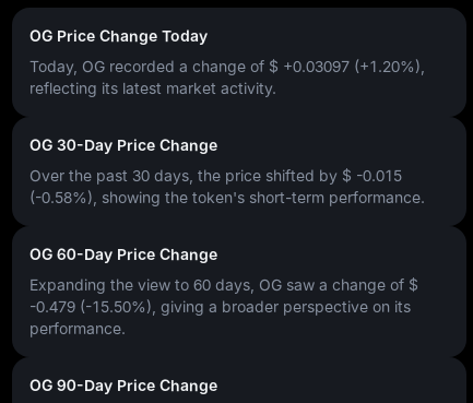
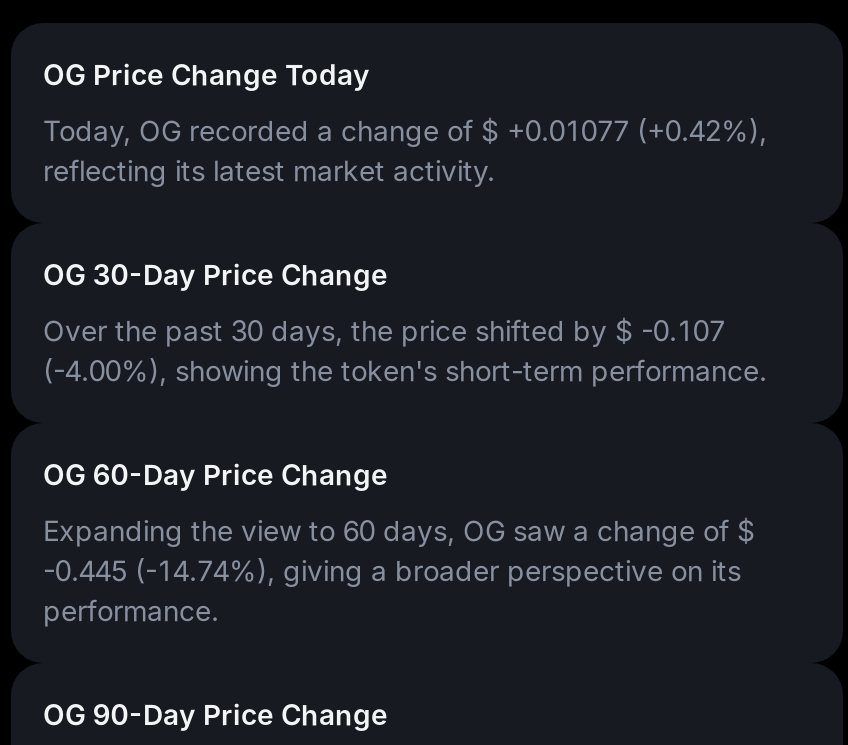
- Today, OG recorded a change of $ +0.03097 (+1.20%),
+ Today, OG recorded a change of $ +0.01077 (+0.42%),

- Over the past 30 days, the price shifted by $ -0.015
+ Over the past 30 days, the price shifted by $ -0.107

- (-0.58%), showing the token's short-term performance.
+ (-4.00%), showing the token's short-term performance.

- -0.479 (-15.50%), giving a broader perspective on its
+ -0.445 (-14.74%), giving a broader perspective on its
